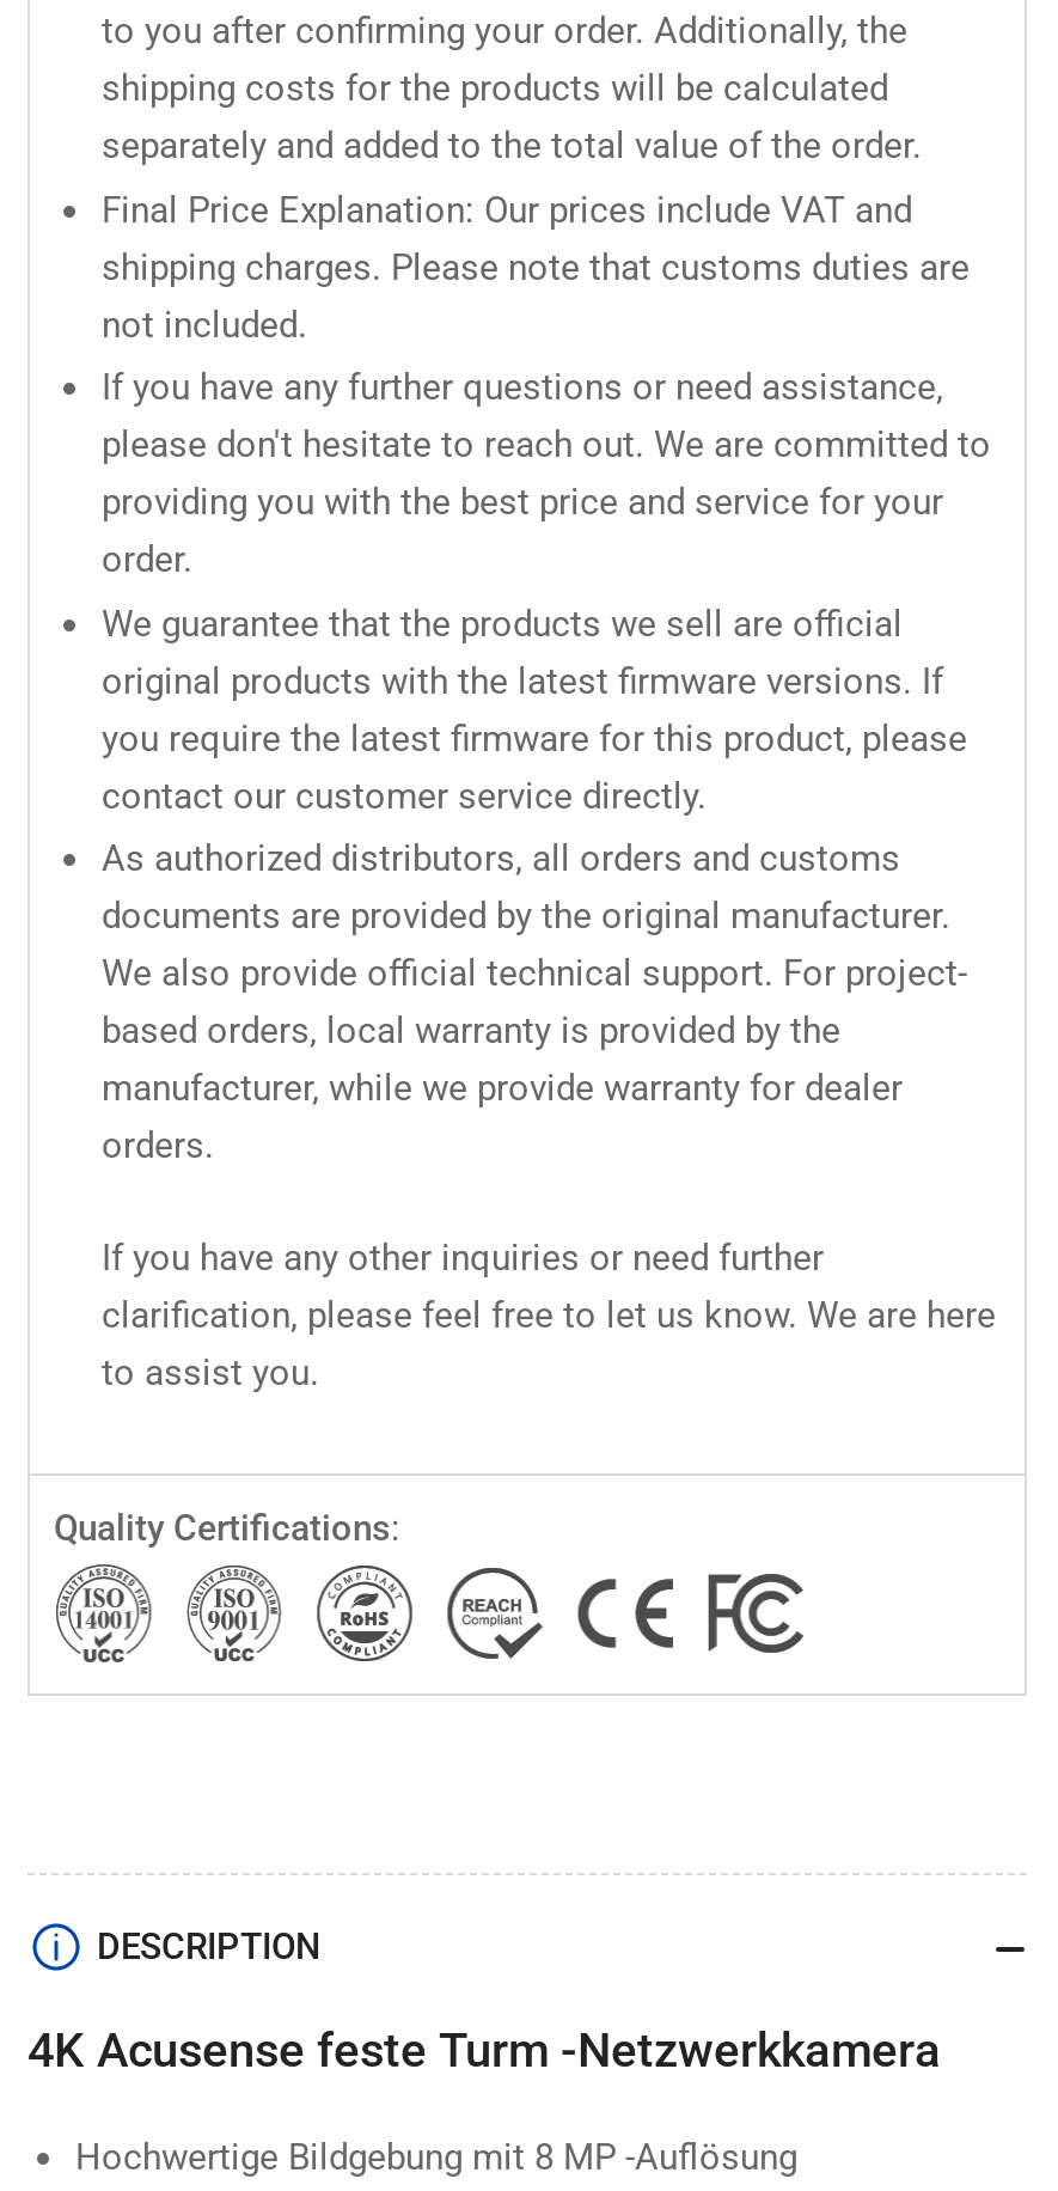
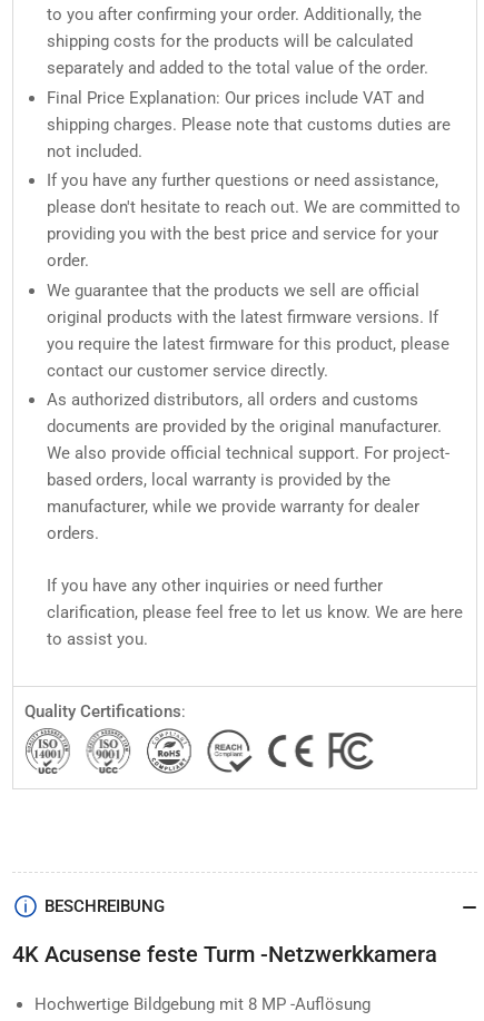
- DESCRIPTION
+ BESCHREIBUNG
